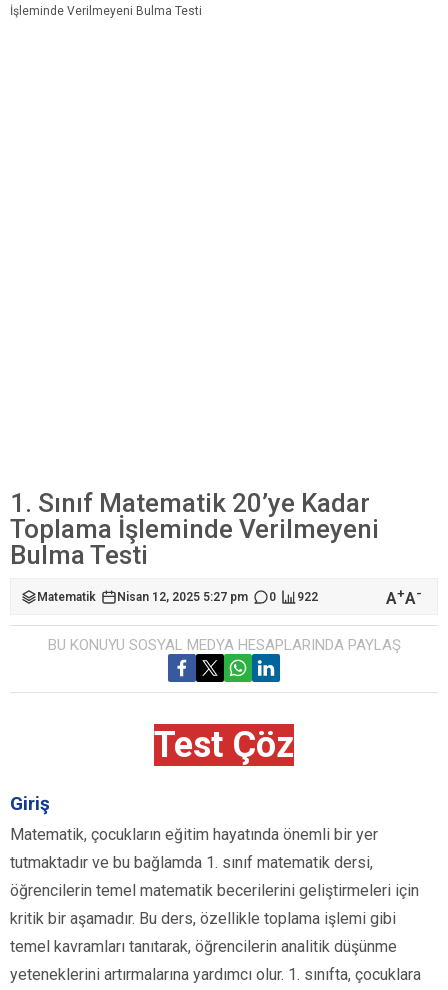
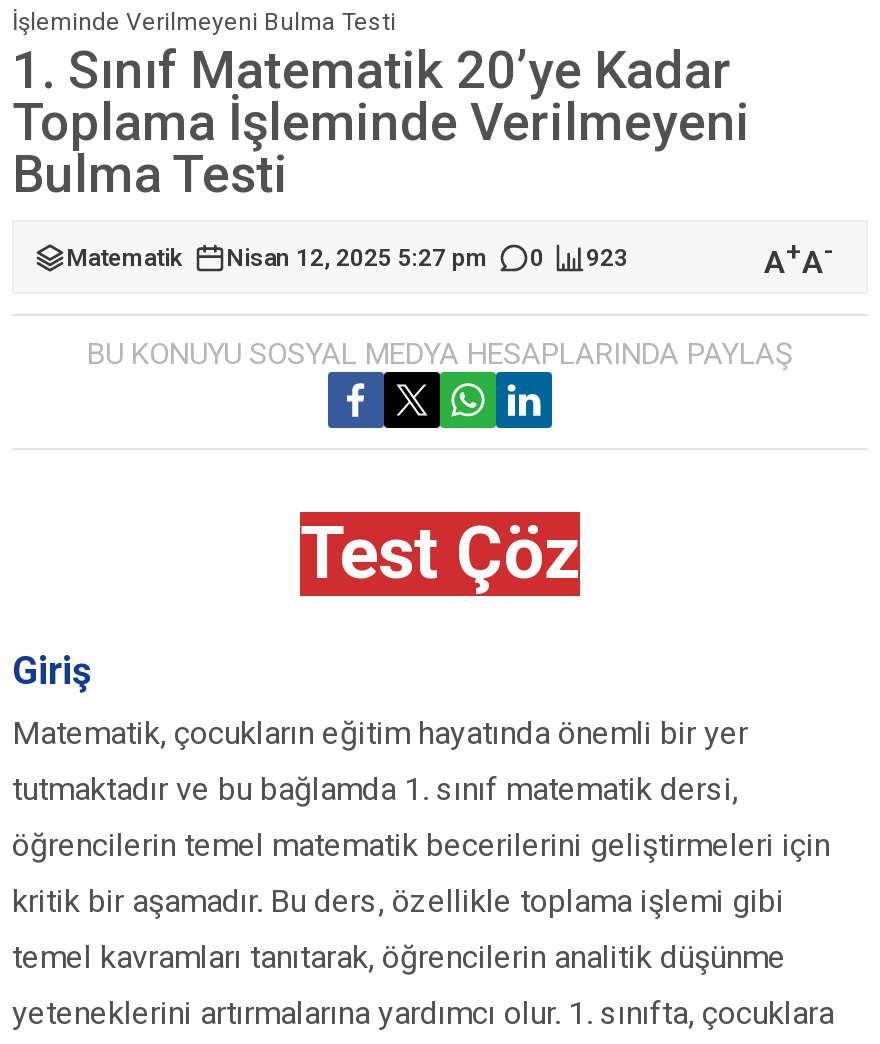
- Matematik Nisan 12, 2025 5:27 pm 0 922
+ Matematik Nisan 12, 2025 5:27 pm 0 923
